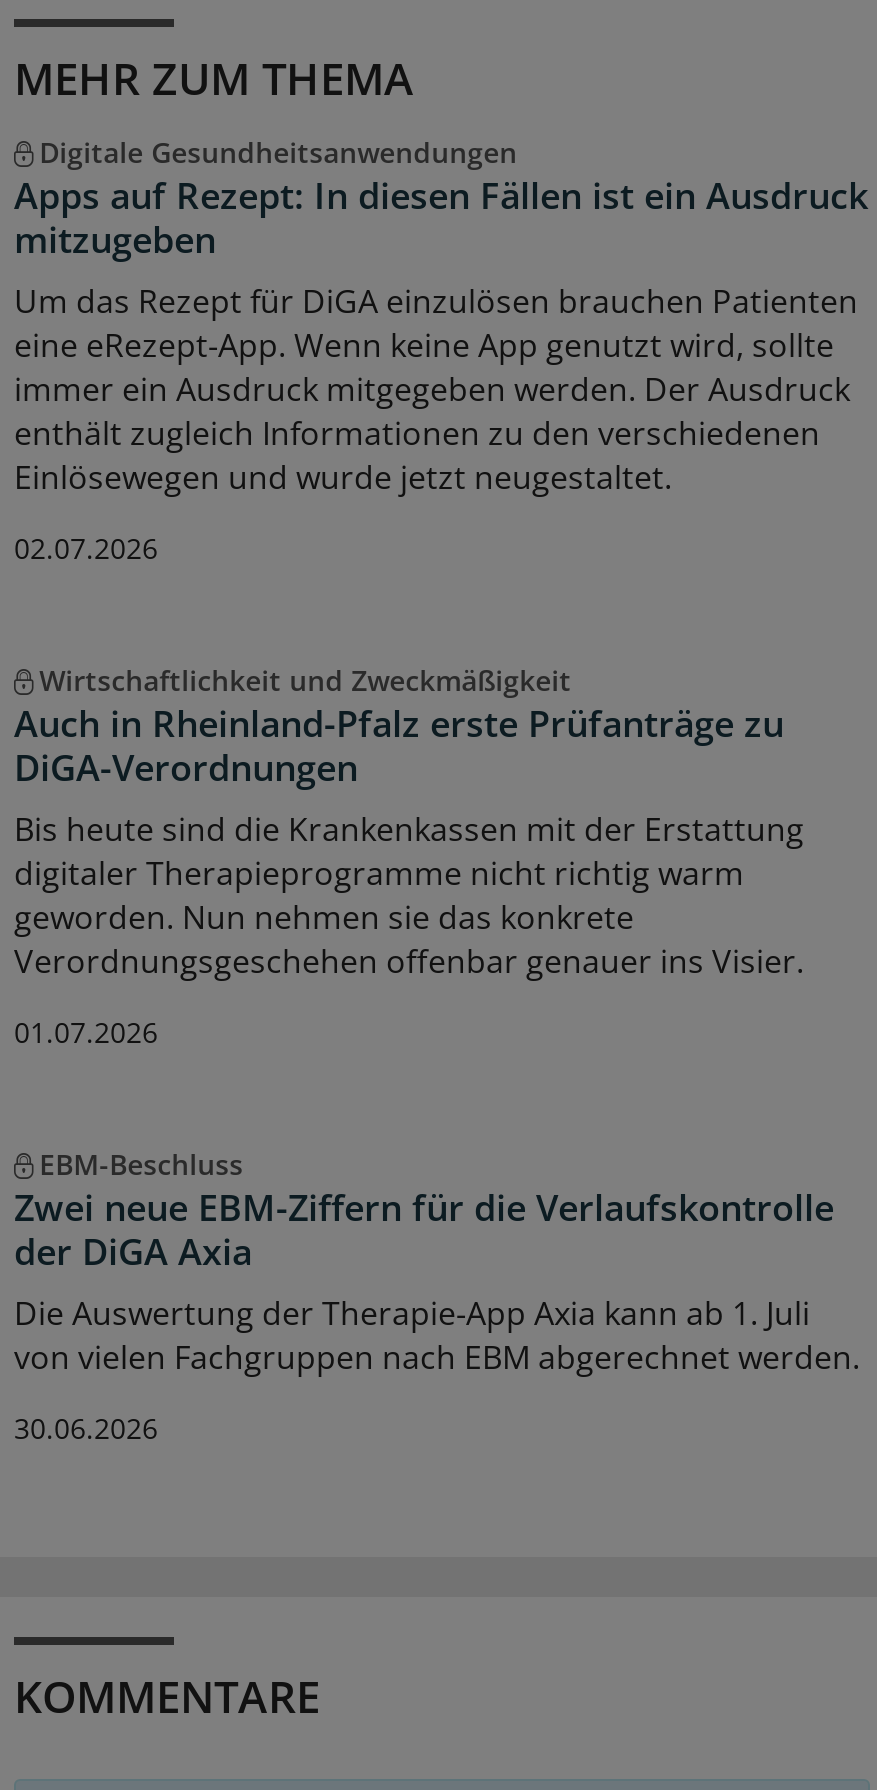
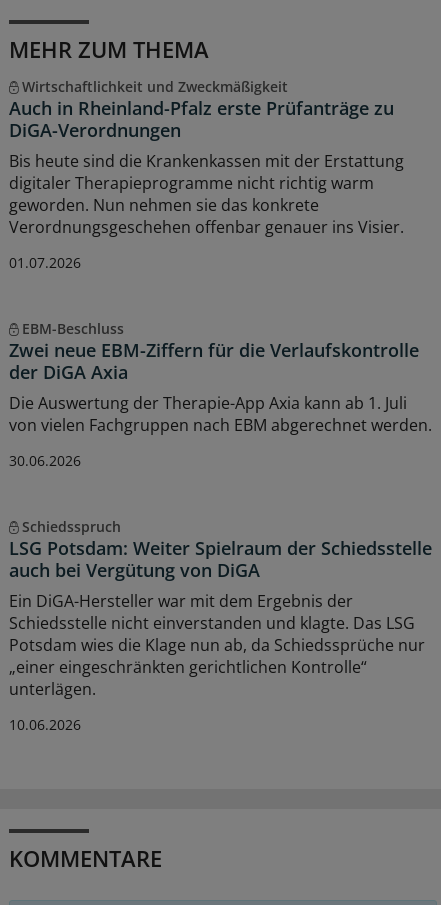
- Digitale Gesundheitsanwendungen
- Apps auf Rezept: In diesen Fällen ist ein Ausdruck
- mitzugeben
- Um das Rezept für DiGA einzulösen brauchen Patienten
- eine eRezept-App. Wenn keine App genutzt wird, sollte
- immer ein Ausdruck mitgegeben werden. Der Ausdruck
- enthält zugleich Informationen zu den verschiedenen
- Einlösewegen und wurde jetzt neugestaltet.
- 02.07.2026

moved up: Wirtschaftlichkeit und Zweckmäßigkeit | Auch in Rheinland-Pfalz erste Prüfanträge zu | DiGA-Verordnungen | ... | von vielen Fachgruppen nach EBM abgerechnet werden. | 30.06.2026

+ Schiedsspruch
+ LSG Potsdam: Weiter Spielraum der Schiedsstelle
+ auch bei Vergütung von DiGA
+ Ein DiGA-Hersteller war mit dem Ergebnis der
+ Schiedsstelle nicht einverstanden und klagte. Das LSG
+ Potsdam wies die Klage nun ab, da Schiedssprüche nur
+ „einer eingeschränkten gerichtlichen Kontrolle“
+ unterlägen.
+ 10.06.2026
